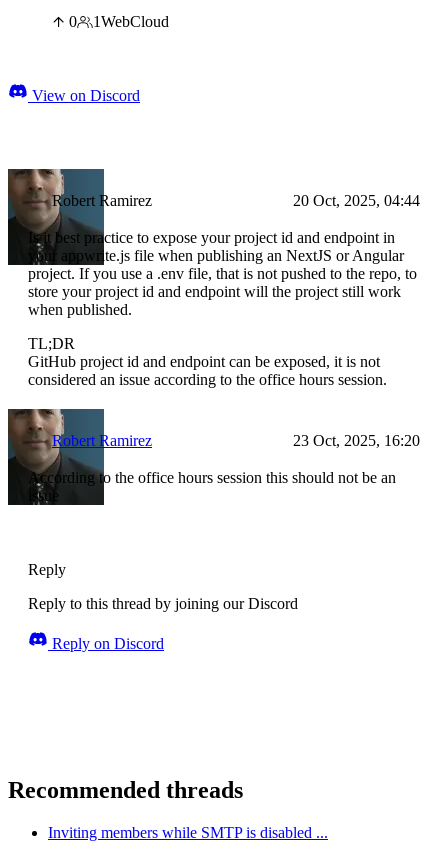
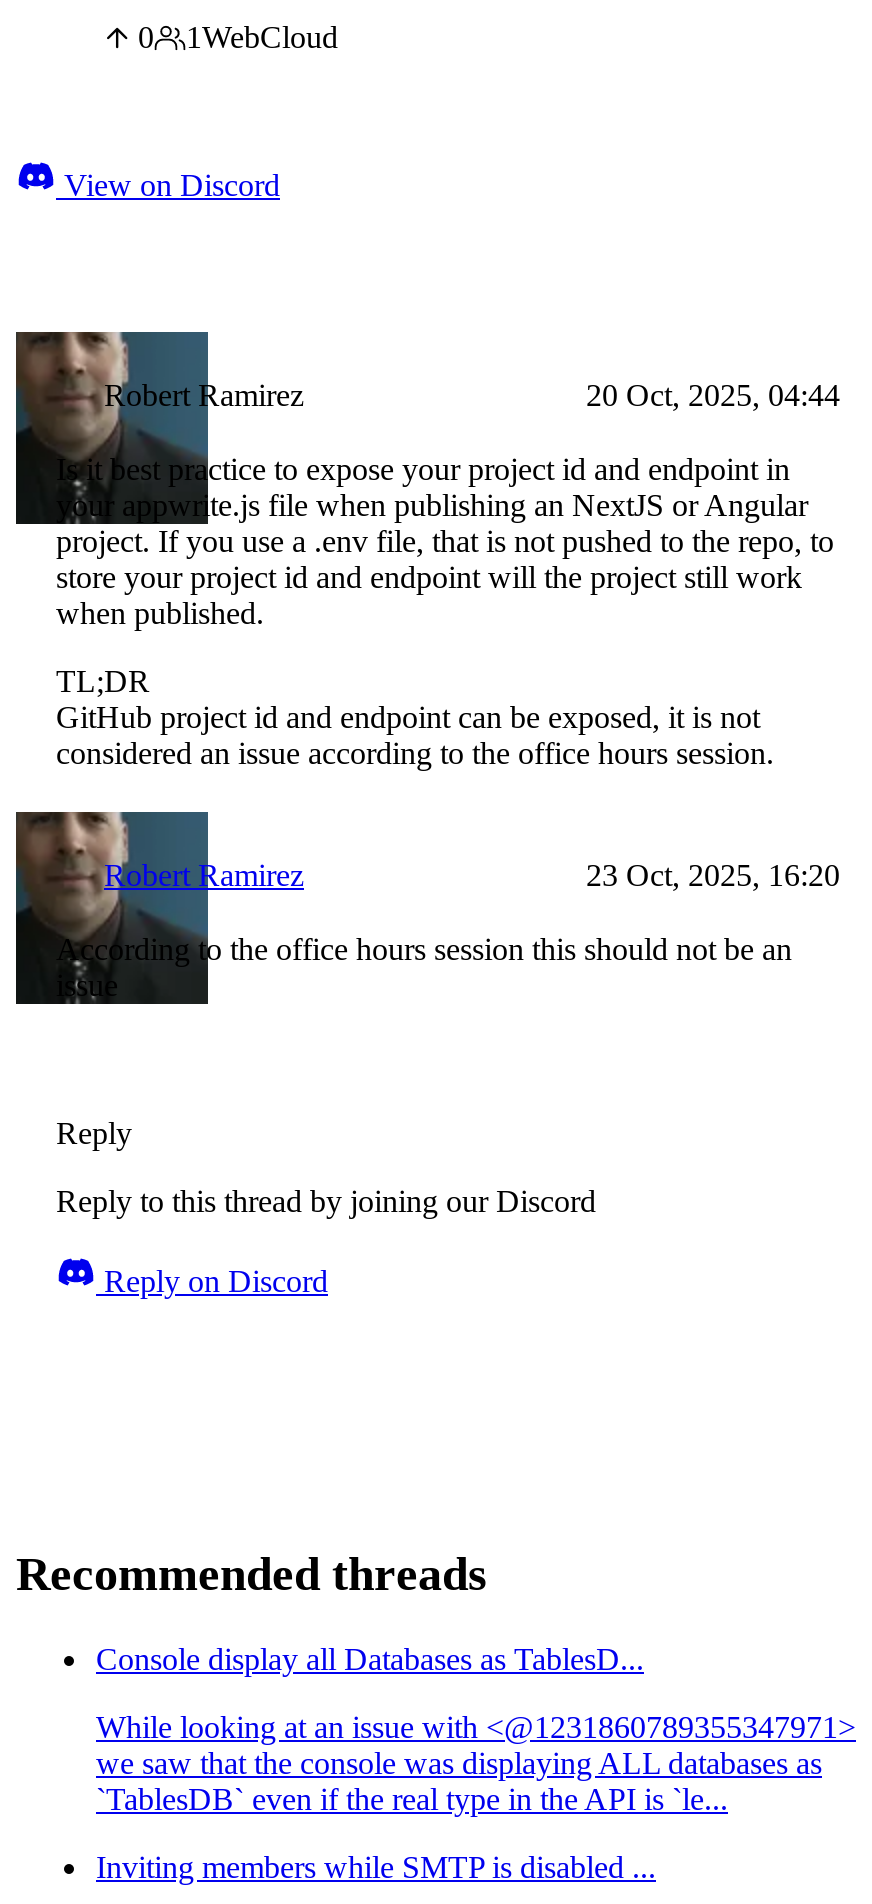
+ Console display all Databases as TablesD...
+ While looking at an issue with <@1231860789355347971>
+ we saw that the console was displaying ALL databases as
+ `TablesDB` even if the real type in the API is `le...
